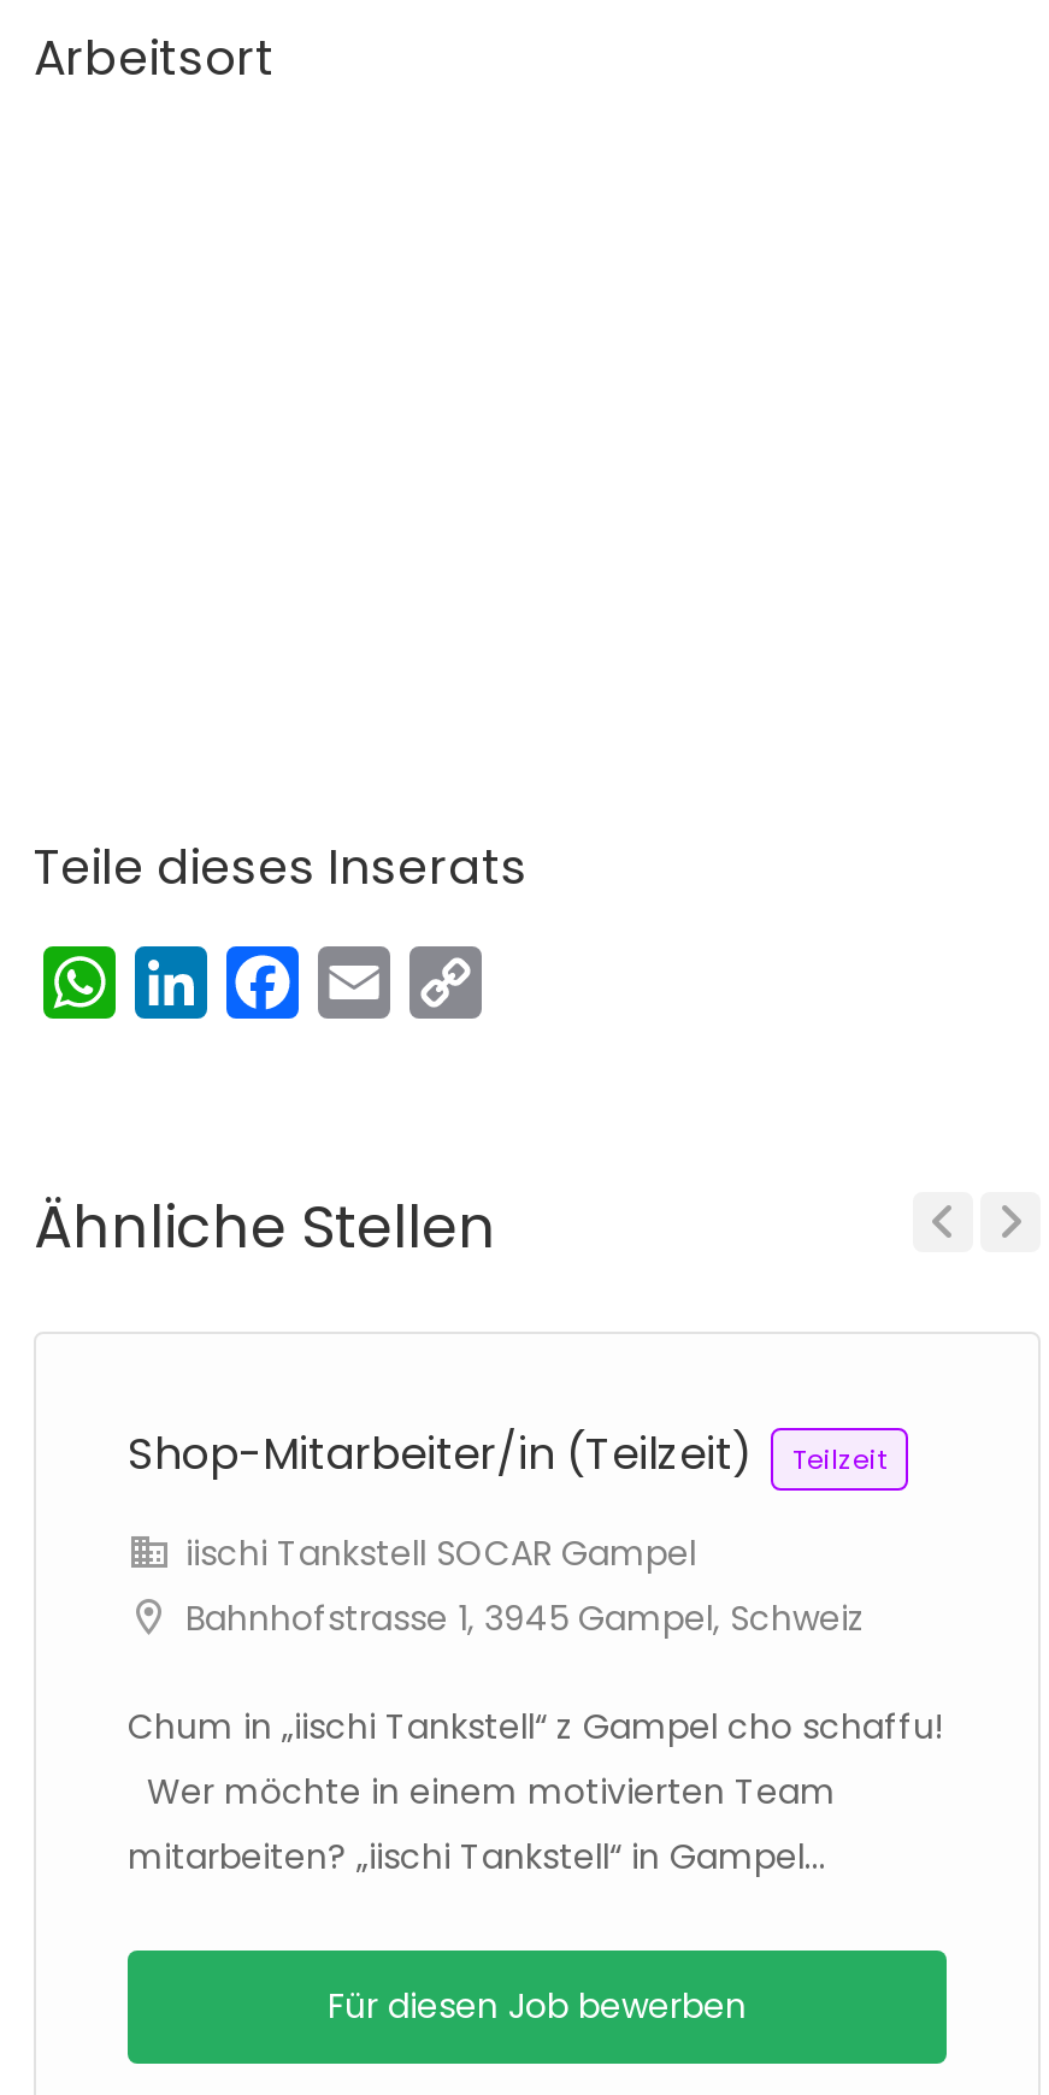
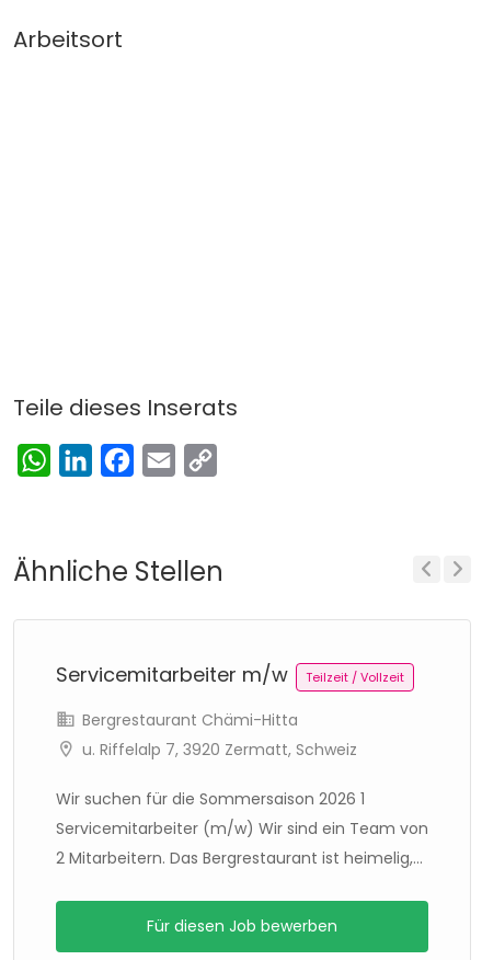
- Shop-Mitarbeiter/in (Teilzeit)
- Teilzeit
+ Servicemitarbeiter m/w
+ Teilzeit / Vollzeit

- iischi Tankstell SOCAR Gampel
- Bahnhofstrasse 1, 3945 Gampel, Schweiz
+ Bergrestaurant Chämi-Hitta
+ u. Riffelalp 7, 3920 Zermatt, Schweiz

- Chum in „iischi Tankstell“ z Gampel cho schaffu!
- Wer möchte in einem motivierten Team
- mitarbeiten? „iischi Tankstell“ in Gampel...
+ Wir suchen für die Sommersaison 2026 1
+ Servicemitarbeiter (m/w) Wir sind ein Team von
+ 2 Mitarbeitern. Das Bergrestaurant ist heimelig,...
